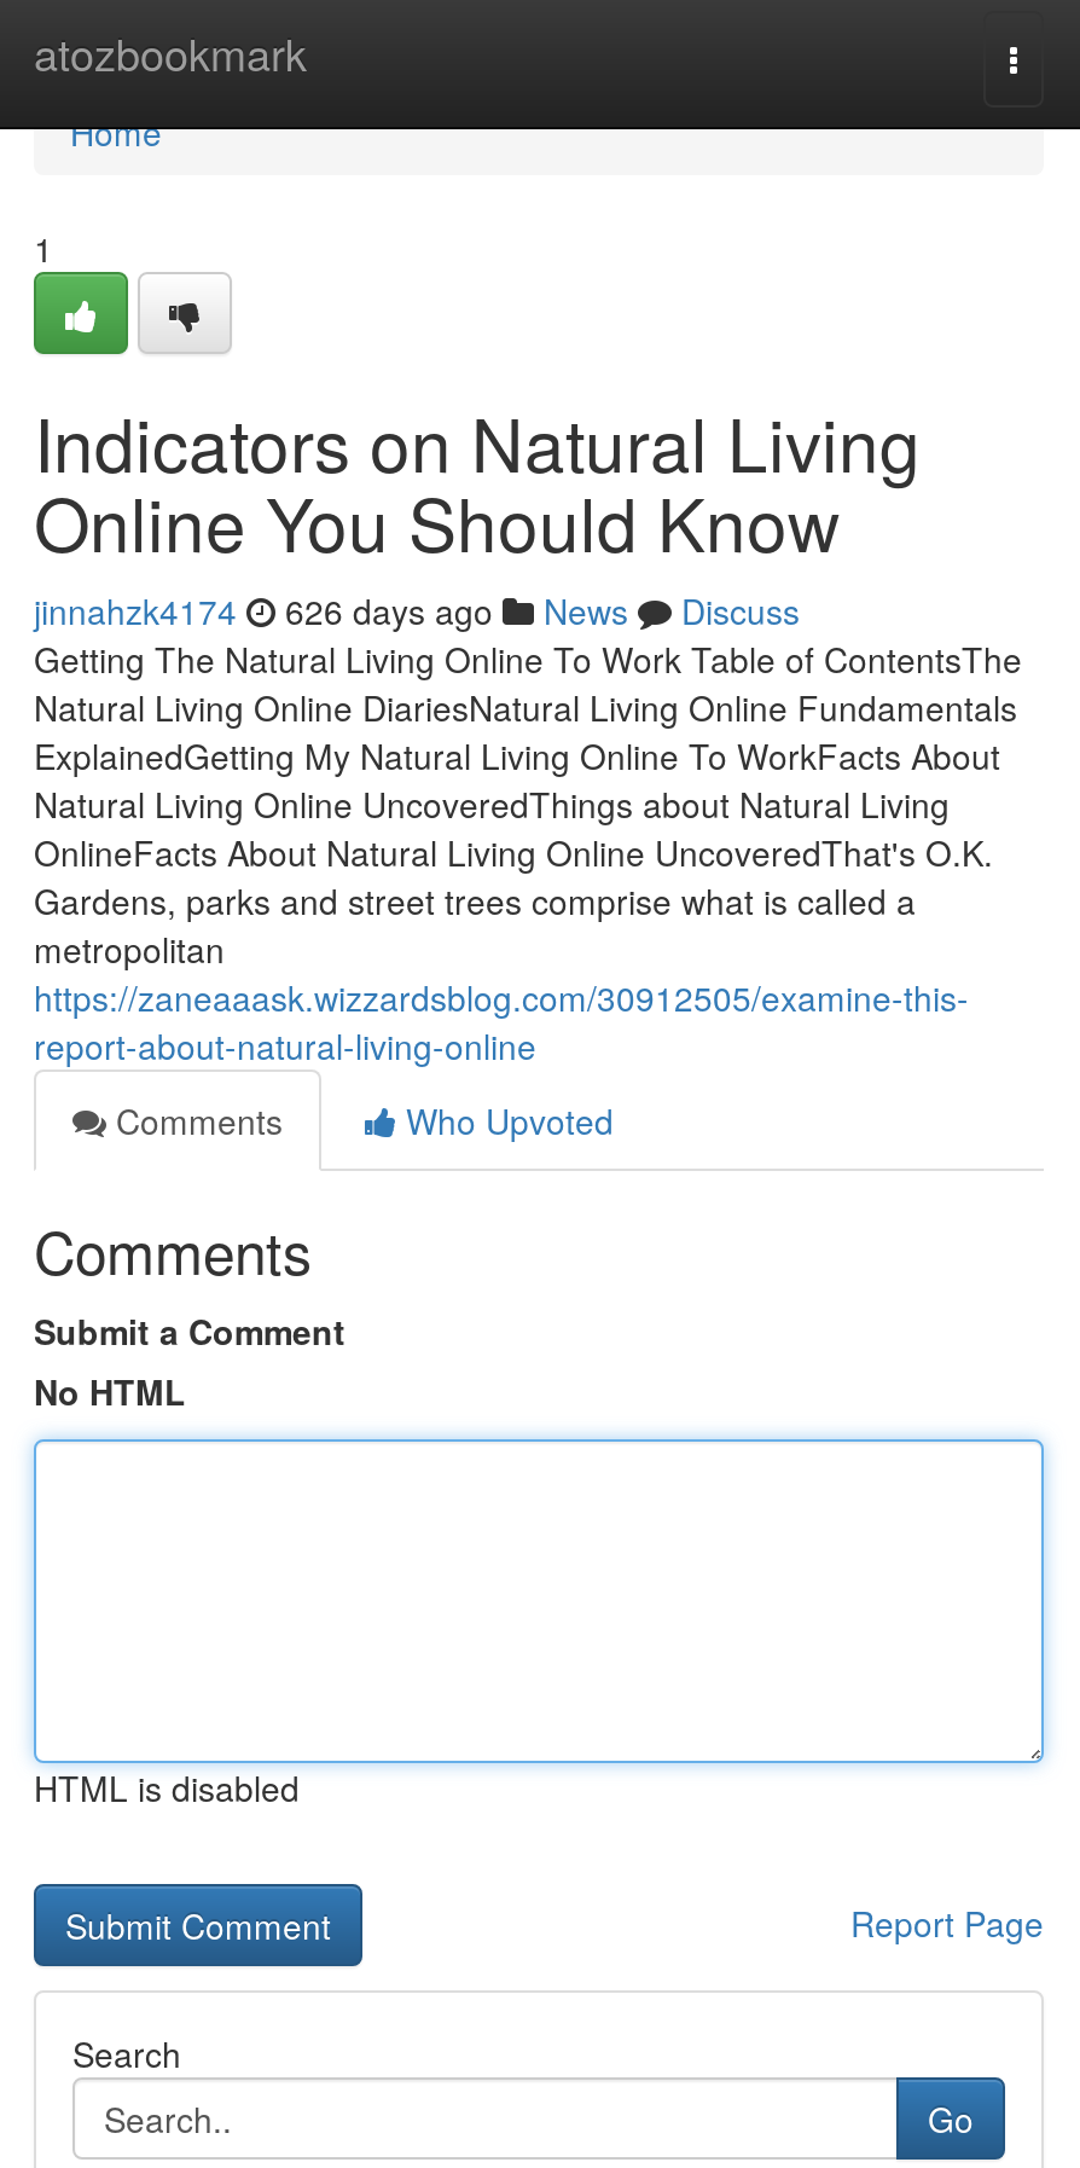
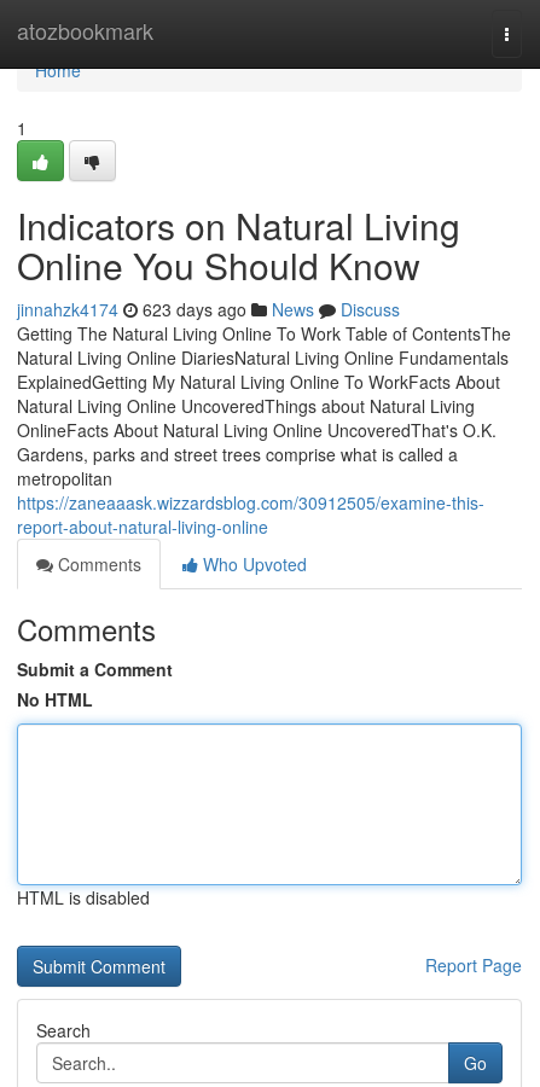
- jinnahzk4174 626 days ago News Discuss
+ jinnahzk4174 623 days ago News Discuss
